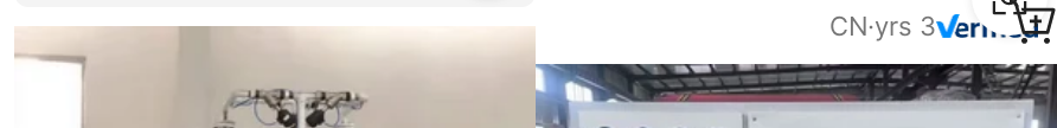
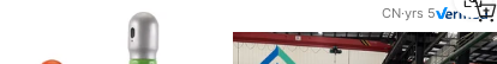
- 3
+ 5
